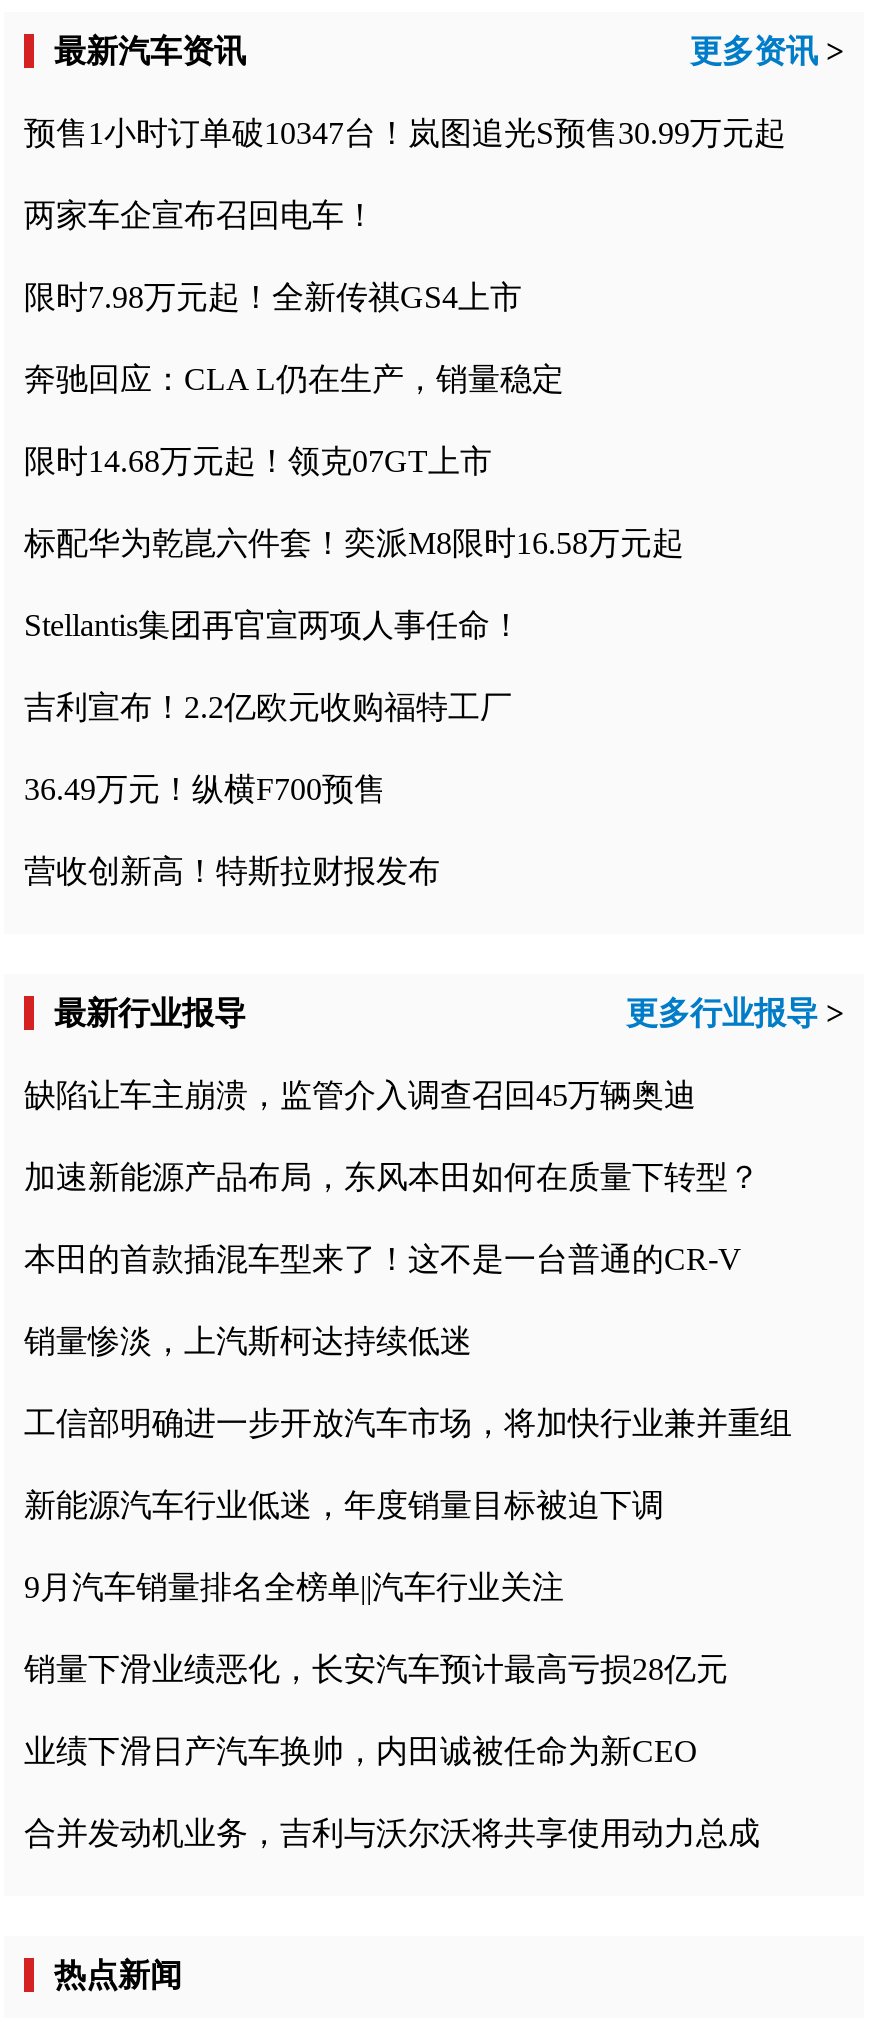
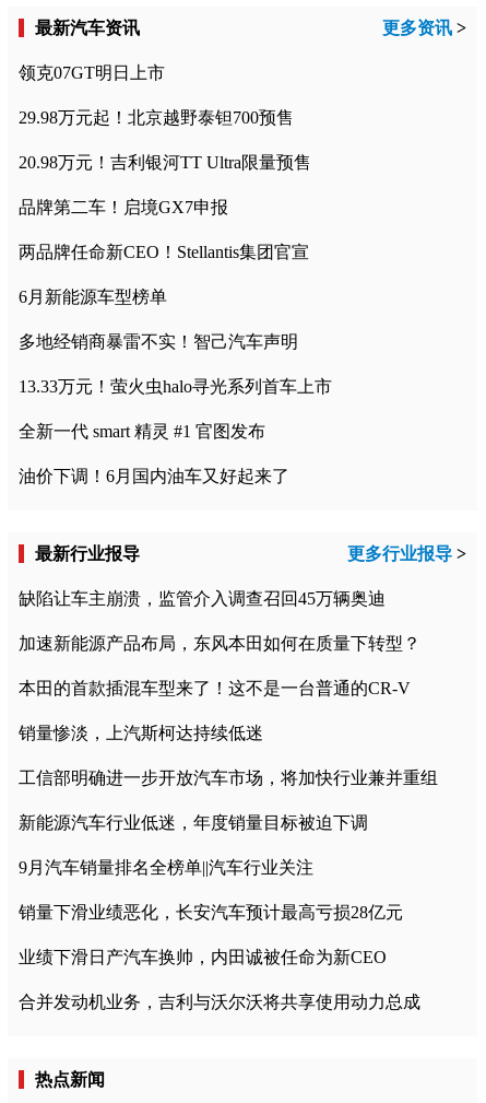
- 预售1小时订单破10347台！岚图追光S预售30.99万元起
+ 领克07GT明日上市

- 两家车企宣布召回电车！
+ 29.98万元起！北京越野泰钽700预售

- 限时7.98万元起！全新传祺GS4上市
+ 20.98万元！吉利银河TT Ultra限量预售

- 奔驰回应：CLA L仍在生产，销量稳定
+ 品牌第二车！启境GX7申报

- 限时14.68万元起！领克07GT上市
+ 两品牌任命新CEO！Stellantis集团官宣

- 标配华为乾崑六件套！奕派M8限时16.58万元起
+ 6月新能源车型榜单

- Stellantis集团再官宣两项人事任命！
+ 多地经销商暴雷不实！智己汽车声明

- 吉利宣布！2.2亿欧元收购福特工厂
+ 13.33万元！萤火虫halo寻光系列首车上市

- 36.49万元！纵横F700预售
+ 全新一代 smart 精灵 #1 官图发布

- 营收创新高！特斯拉财报发布
+ 油价下调！6月国内油车又好起来了
